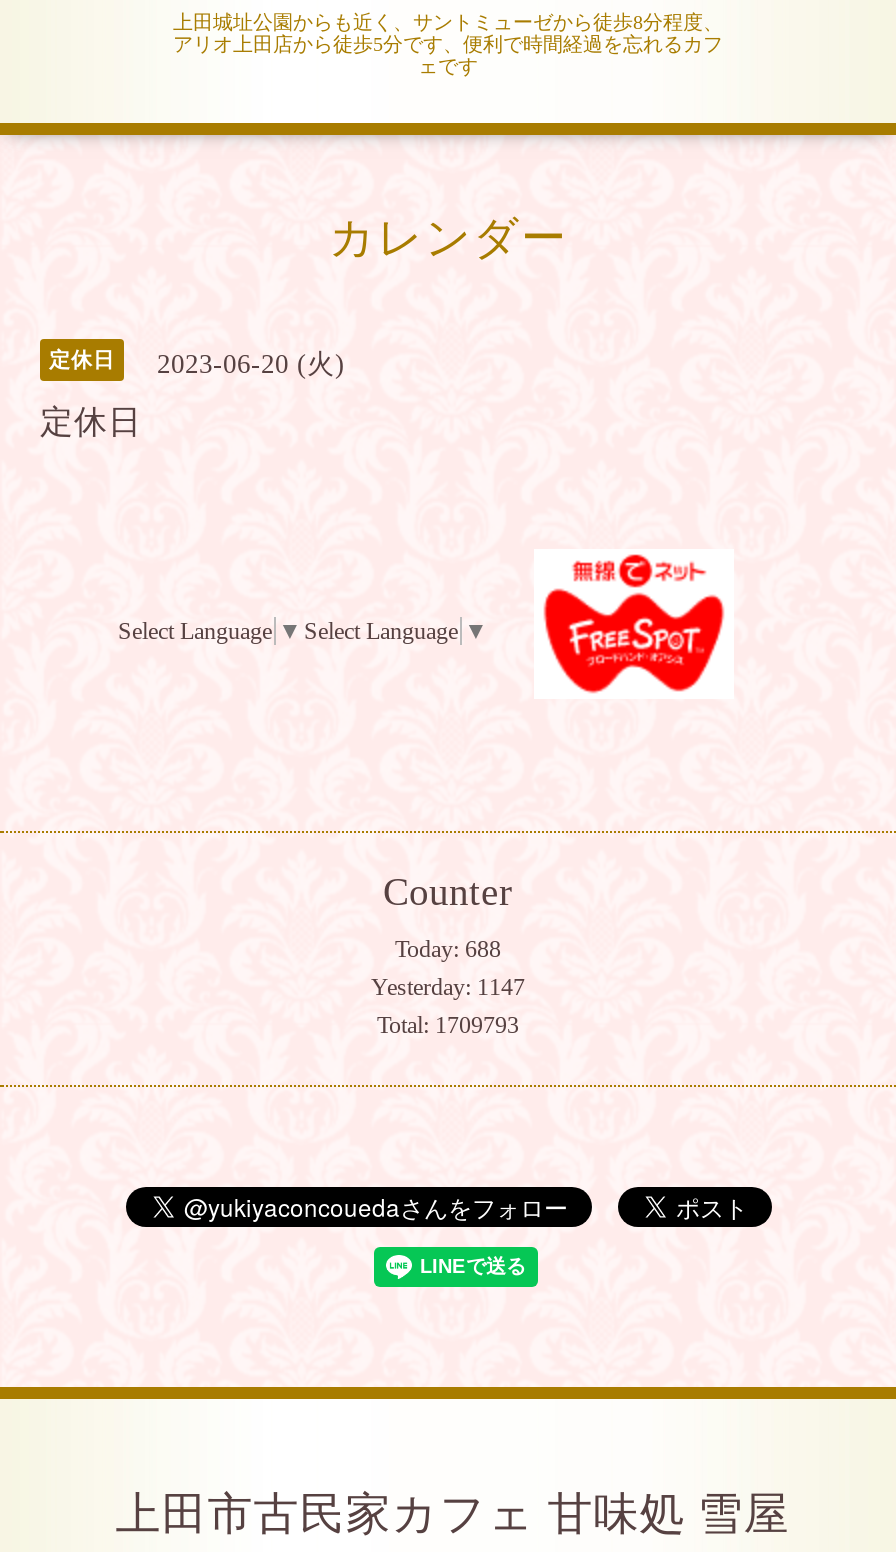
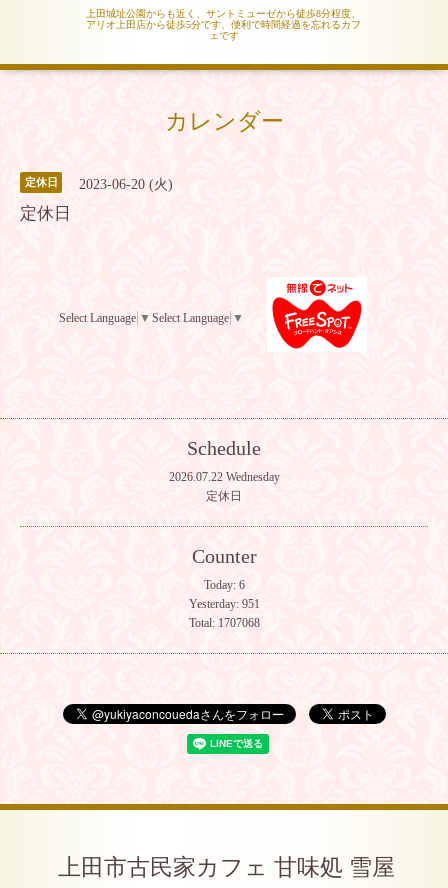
+ Schedule
+ 2026.07.22 Wednesday
+ 定休日

- Today: 688
+ Today: 6

- Yesterday: 1147
+ Yesterday: 951

- Total: 1709793
+ Total: 1707068
